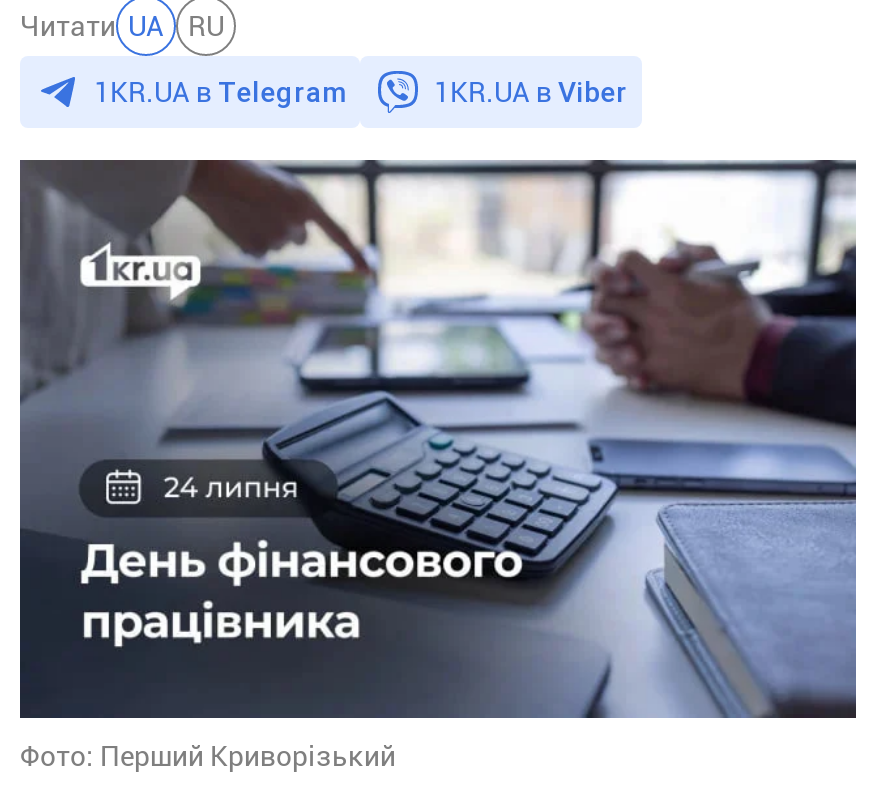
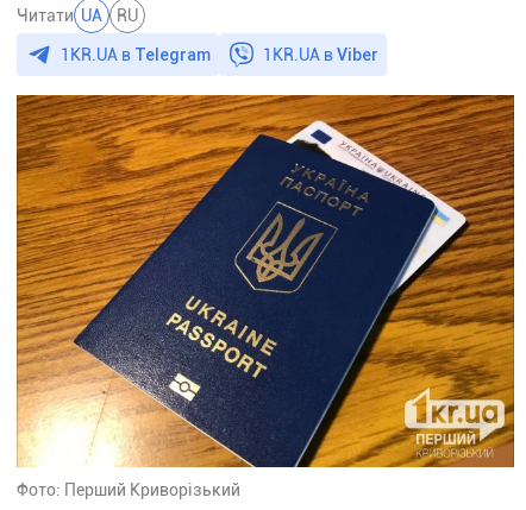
- [image]
+ [image]
